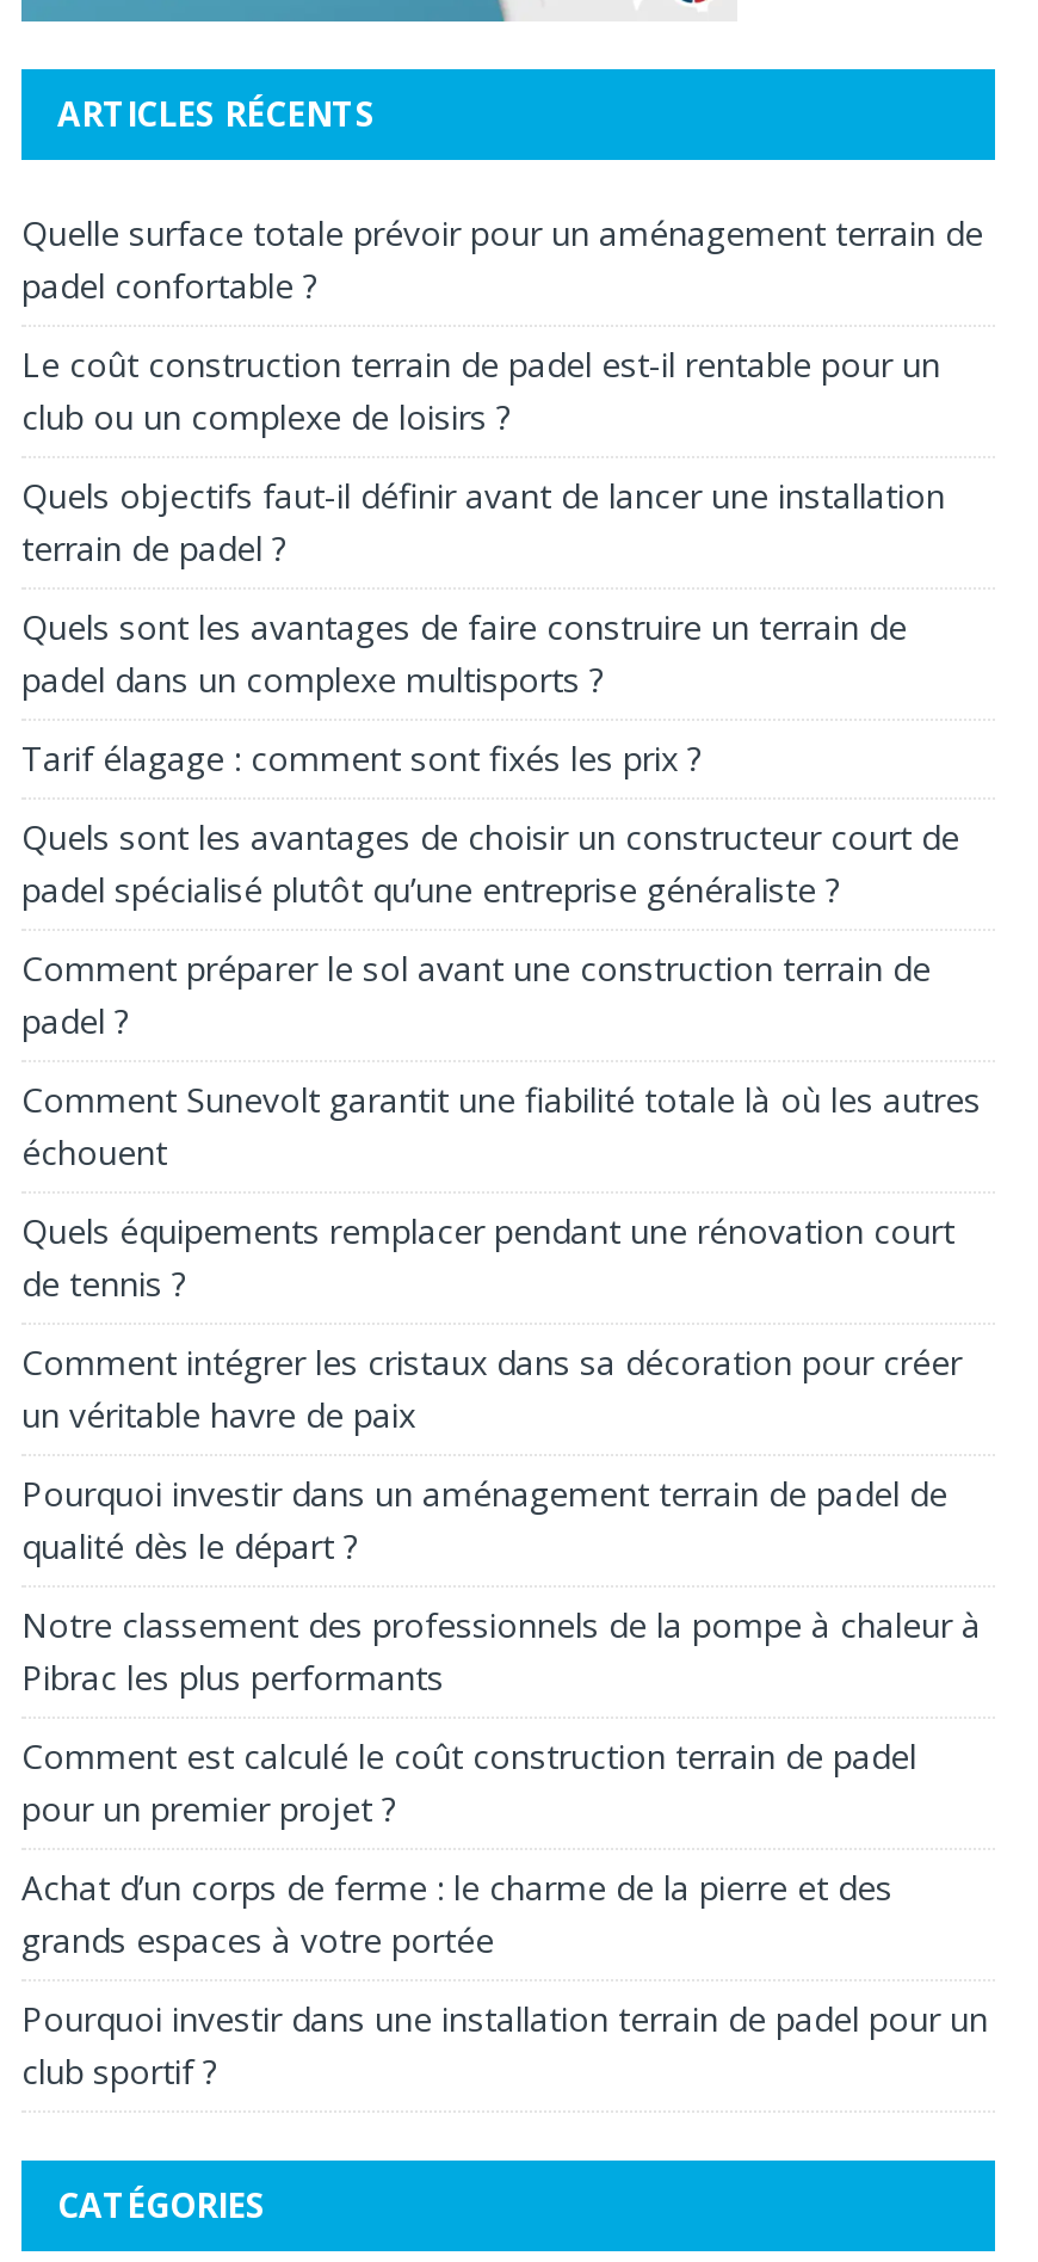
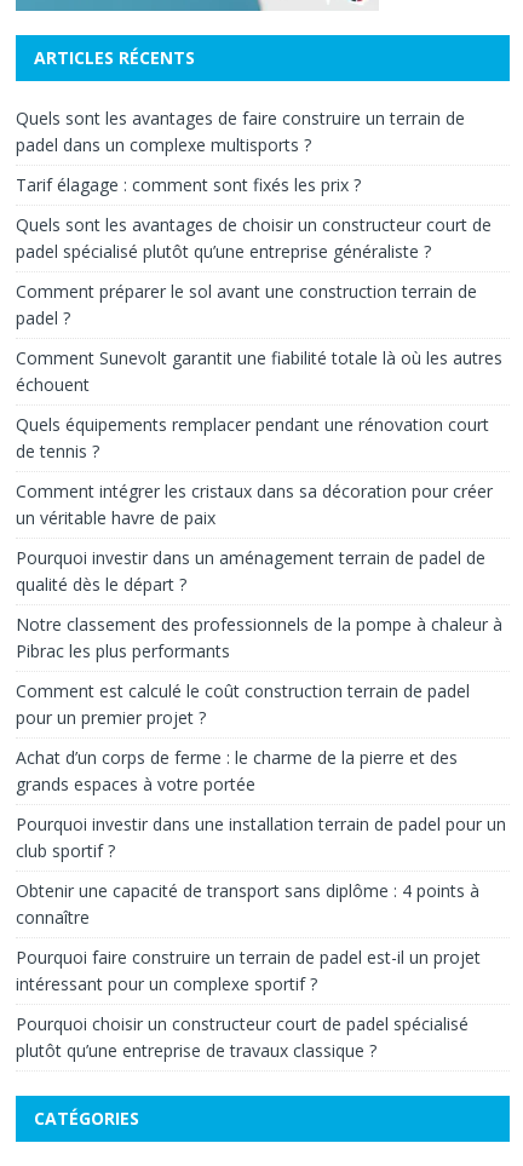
- Quelle surface totale prévoir pour un aménagement terrain de
- padel confortable ?
- Le coût construction terrain de padel est-il rentable pour un
- club ou un complexe de loisirs ?
- Quels objectifs faut-il définir avant de lancer une installation
- terrain de padel ?

moved up: Quels sont les avantages de faire construire un terrain de | padel dans un complexe multisports ? | Tarif élagage : comment sont fixés les prix ? | ... | Pourquoi investir dans une installation terrain de padel pour un | club sportif ?

+ Obtenir une capacité de transport sans diplôme : 4 points à
+ connaître
+ Pourquoi faire construire un terrain de padel est-il un projet
+ intéressant pour un complexe sportif ?
+ Pourquoi choisir un constructeur court de padel spécialisé
+ plutôt qu’une entreprise de travaux classique ?
